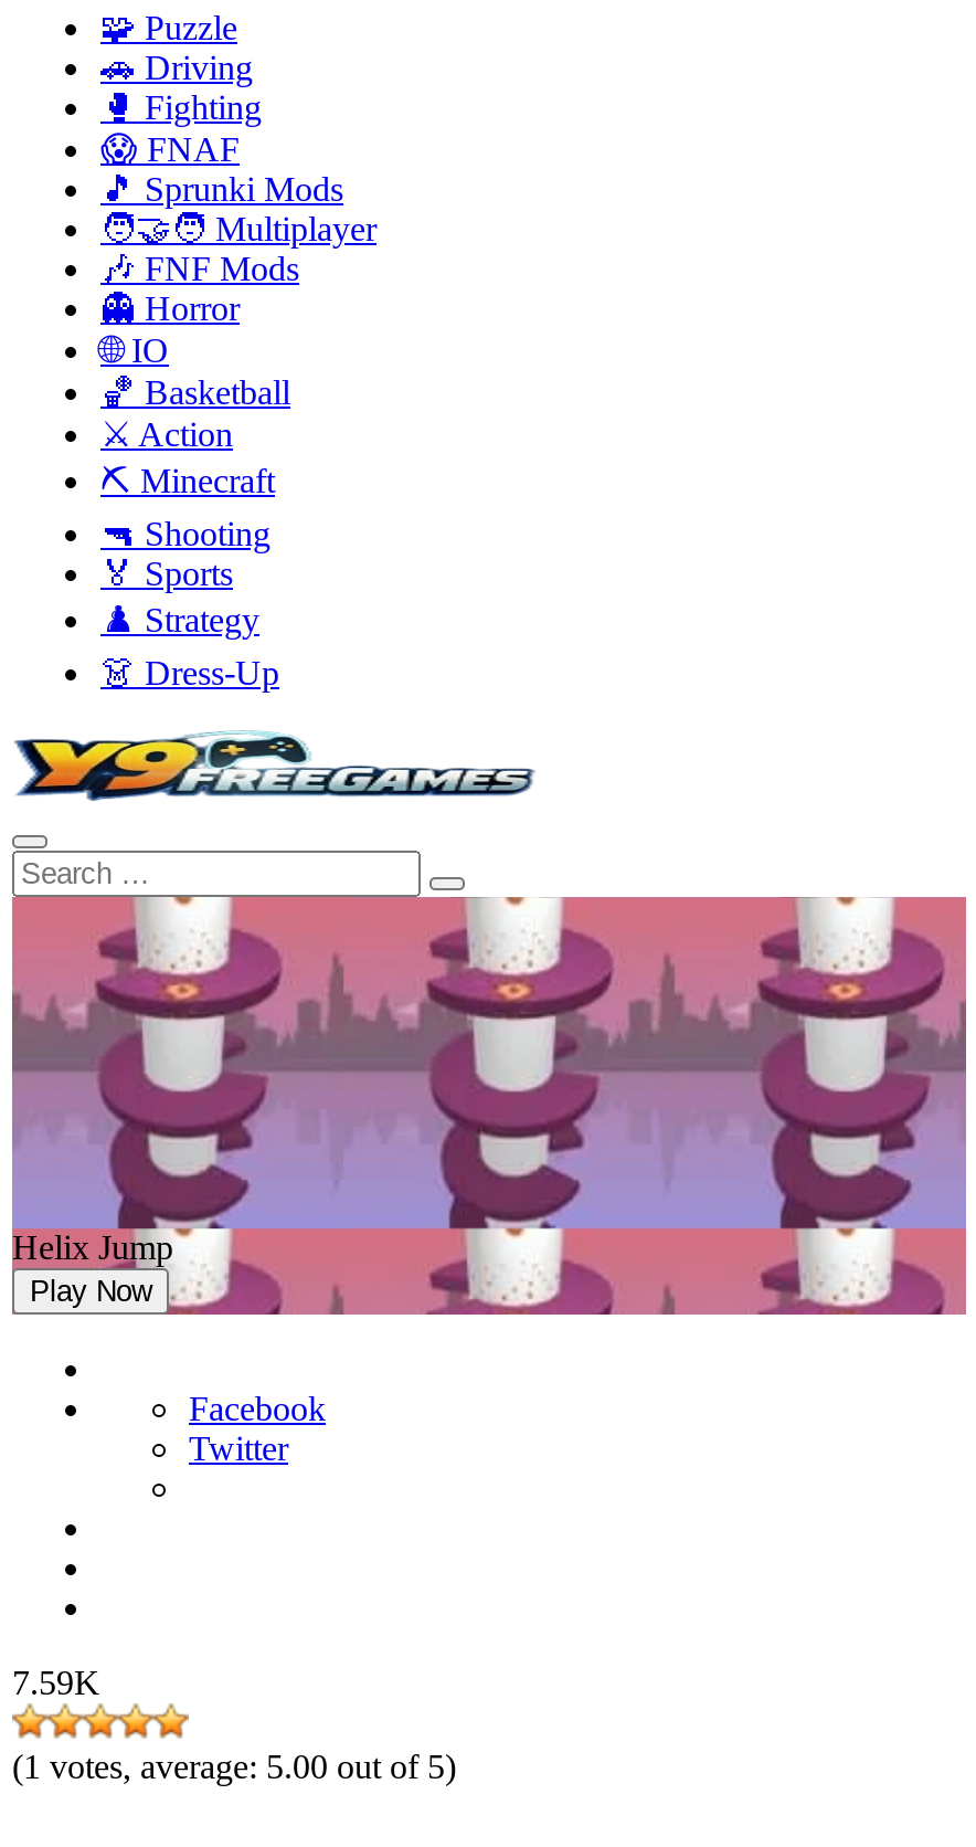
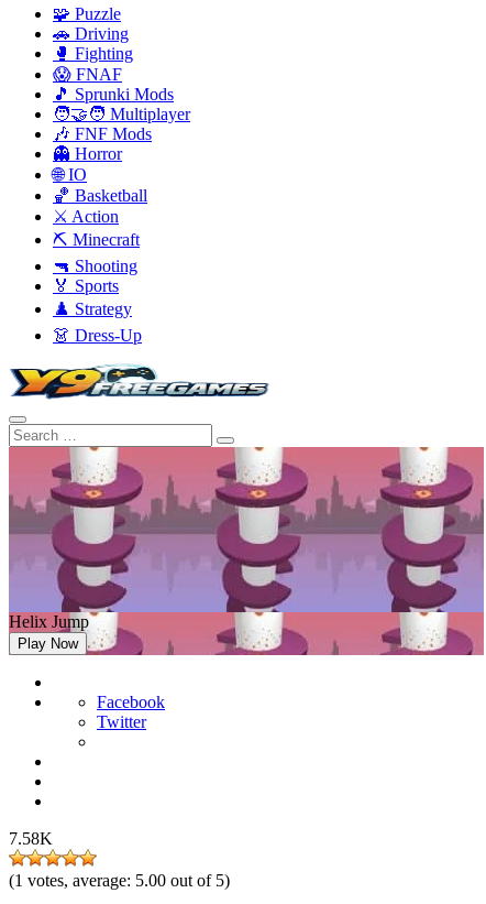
- 7.59K
+ 7.58K
